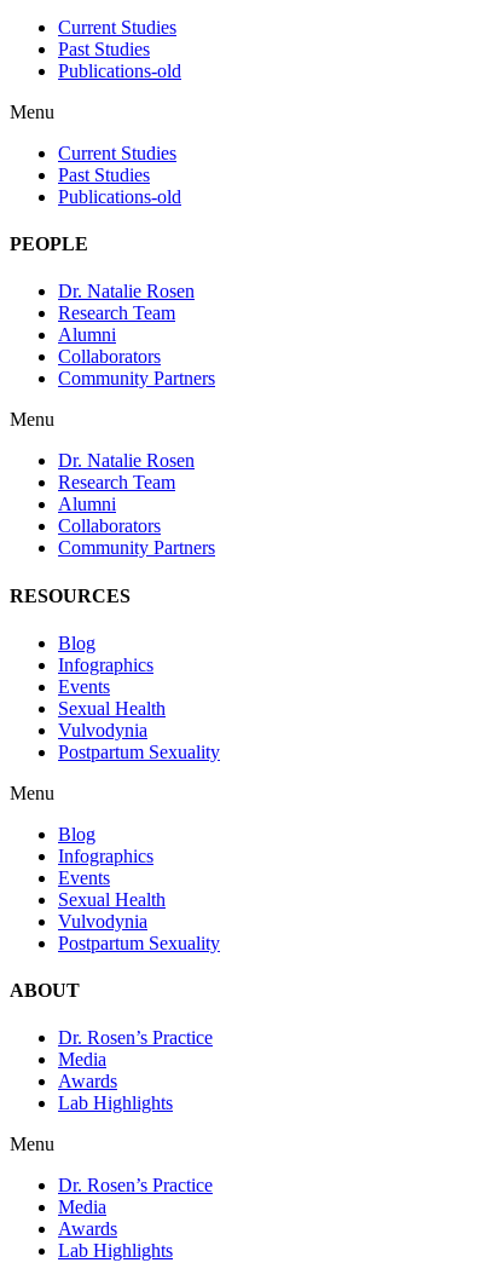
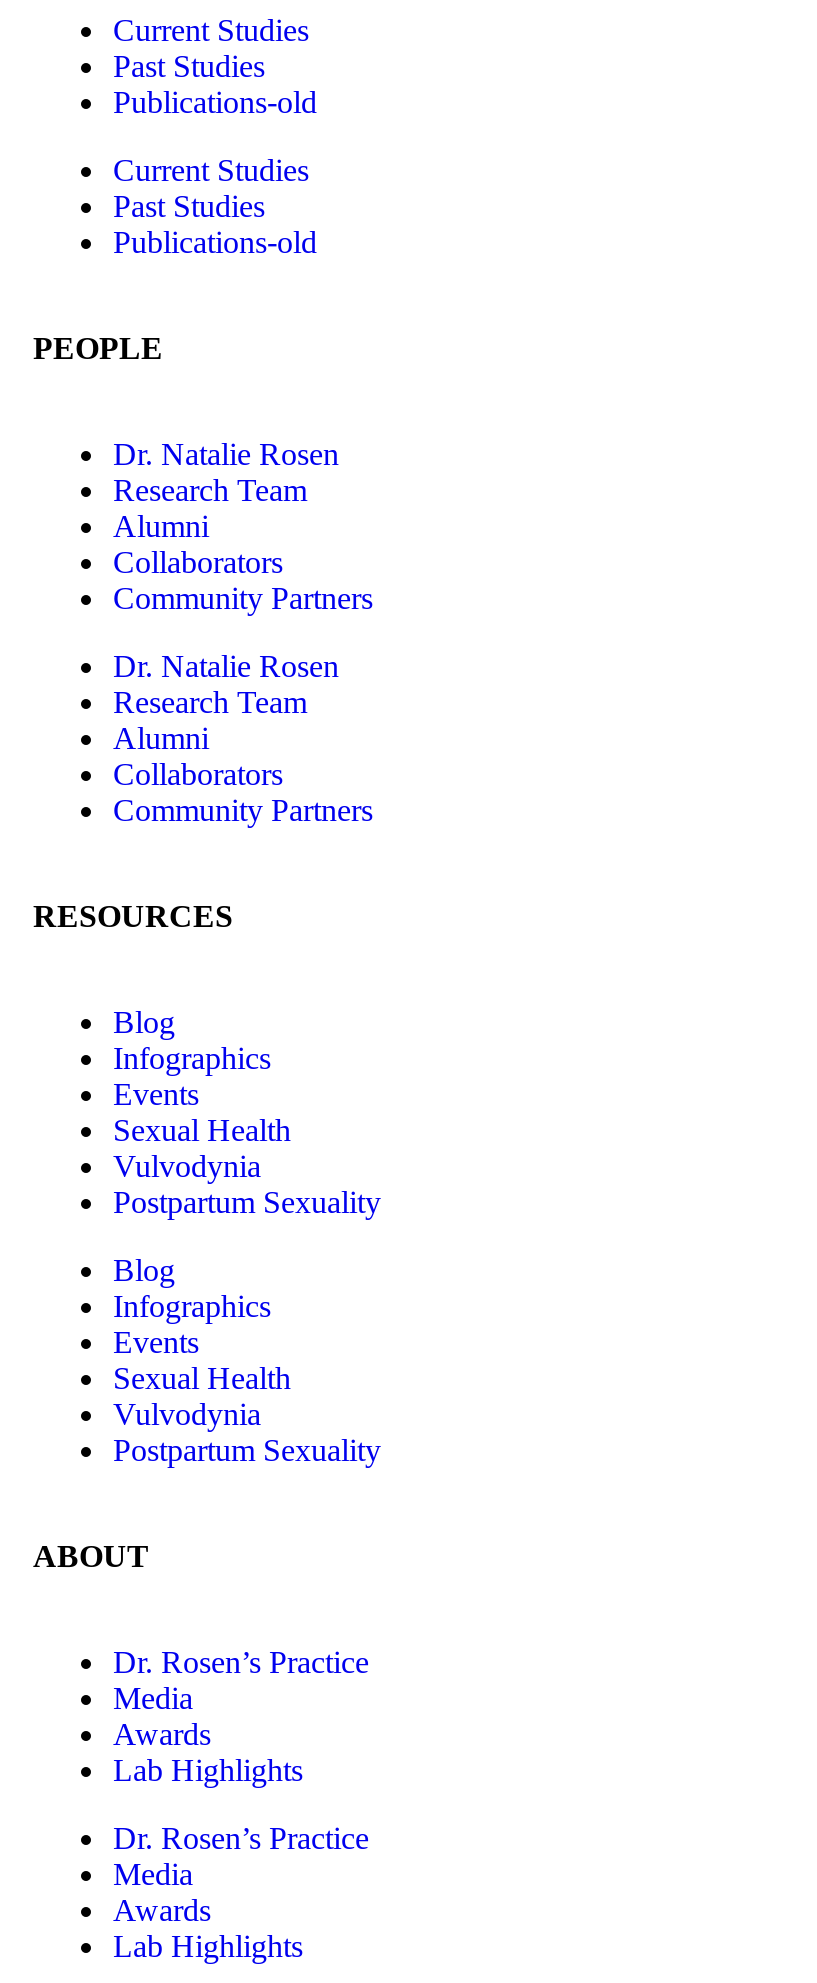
- Menu

- Menu

- Menu

- Menu
